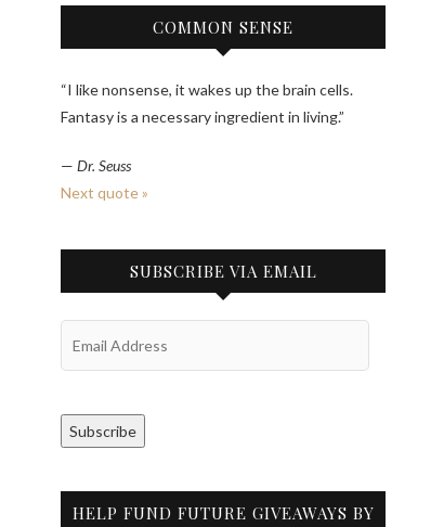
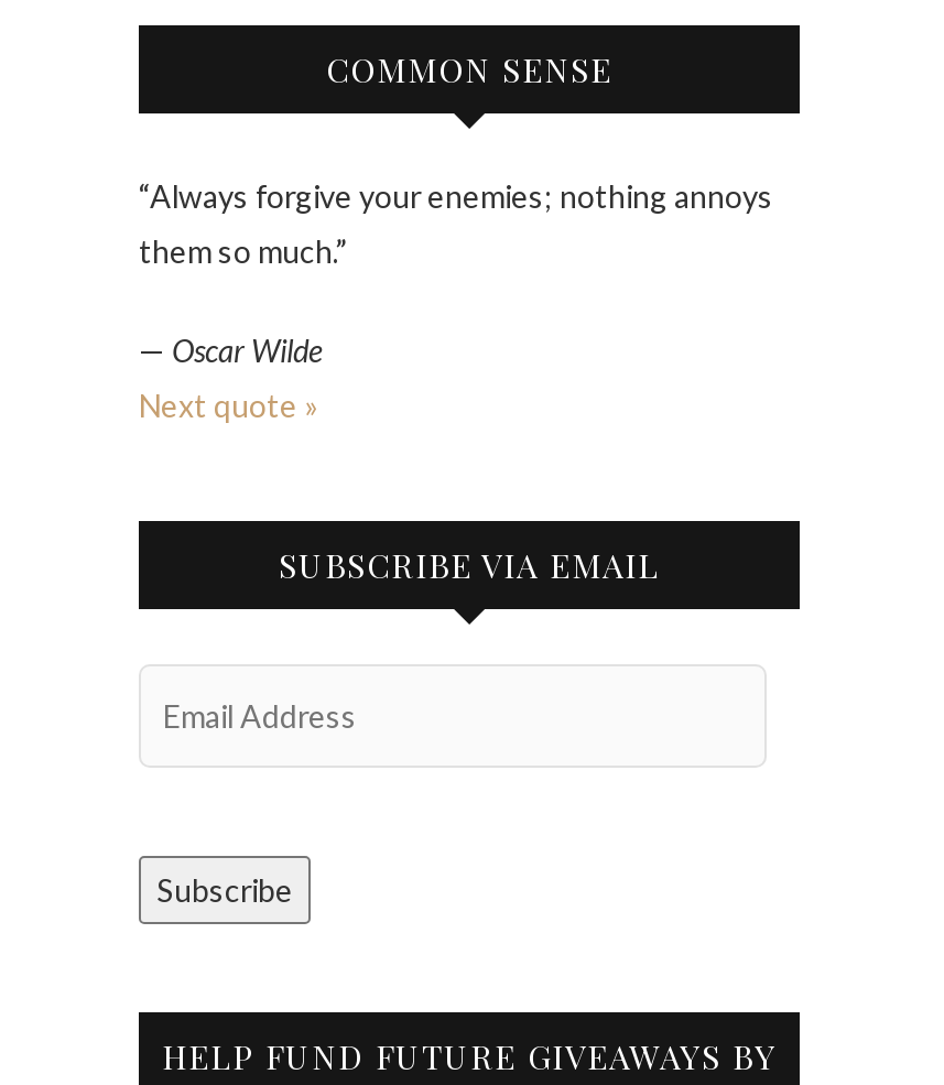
- “I like nonsense, it wakes up the brain cells.
+ “Always forgive your enemies; nothing annoys

- Fantasy is a necessary ingredient in living.”
+ them so much.”

- — Dr. Seuss
+ — Oscar Wilde
